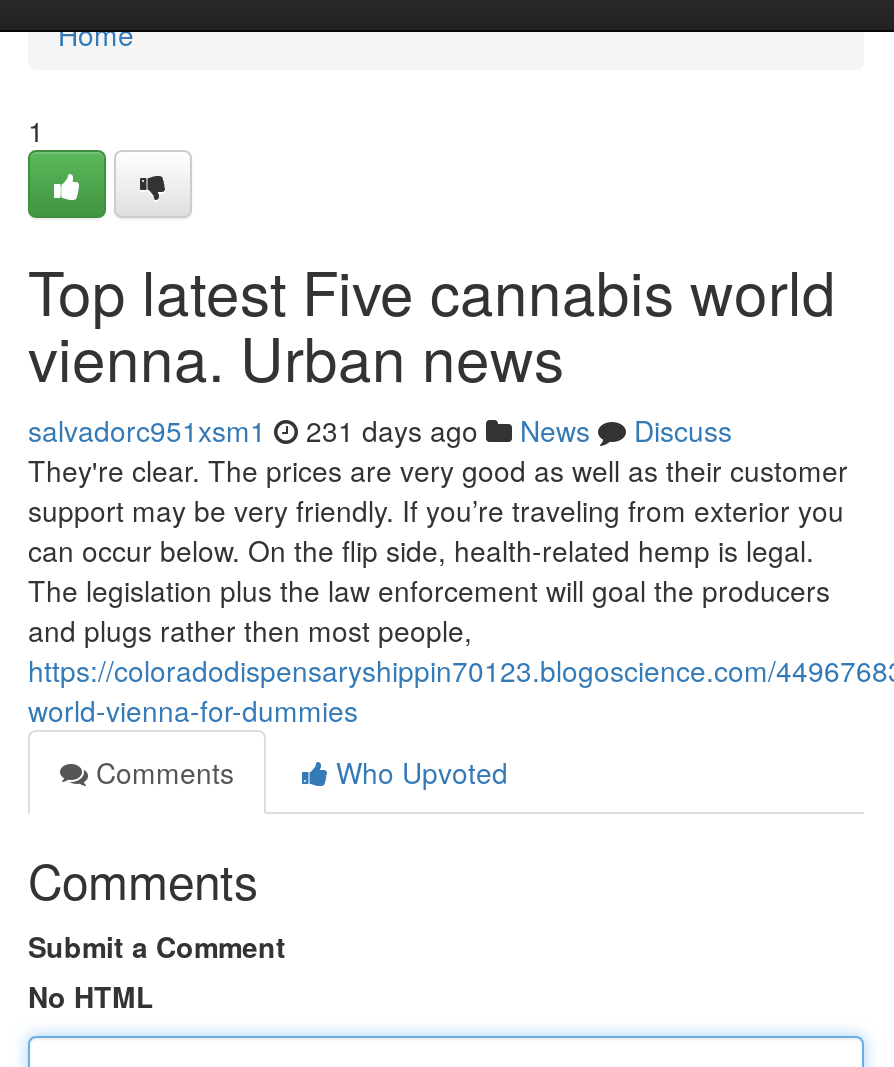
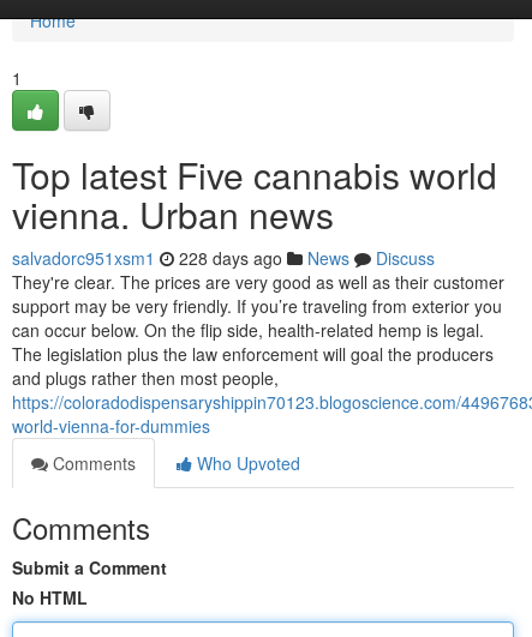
- salvadorc951xsm1 231 days ago News Discuss
+ salvadorc951xsm1 228 days ago News Discuss
